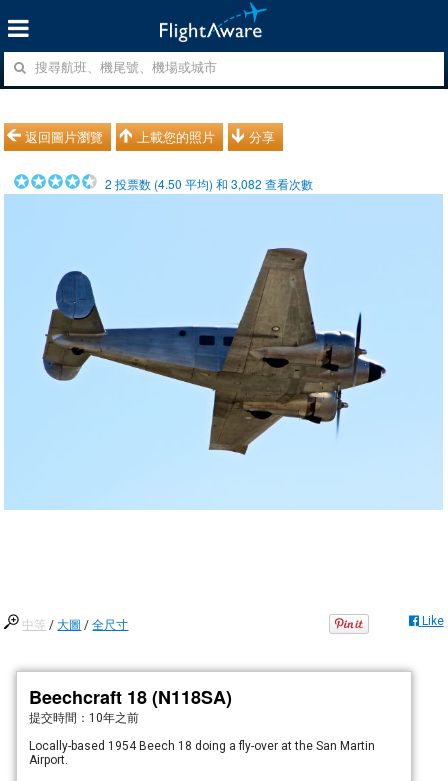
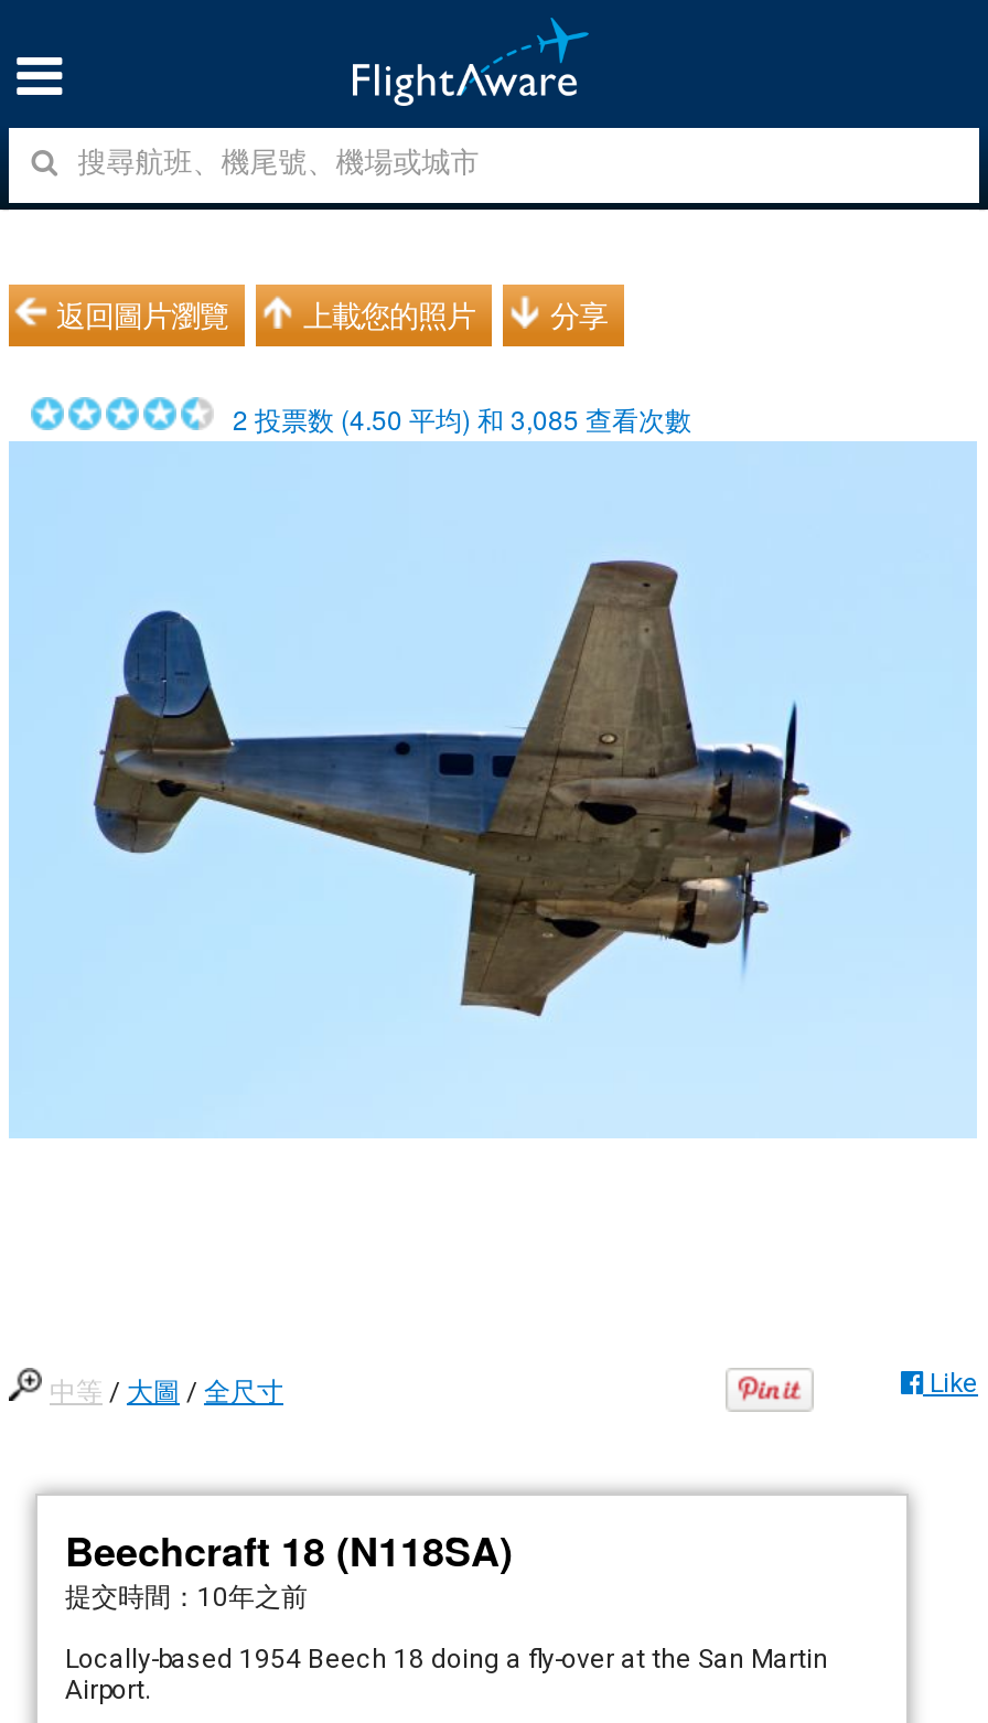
- 2投票数 (4.50平均) 和3,082查看次數
+ 2投票数 (4.50平均) 和3,085查看次數
